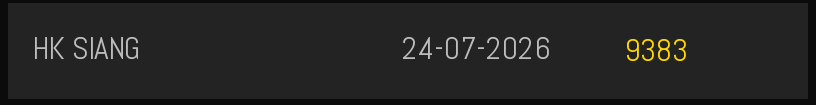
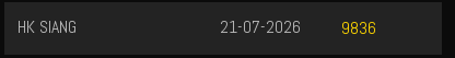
- 24-07-2026
+ 21-07-2026

- 9383
+ 9836
